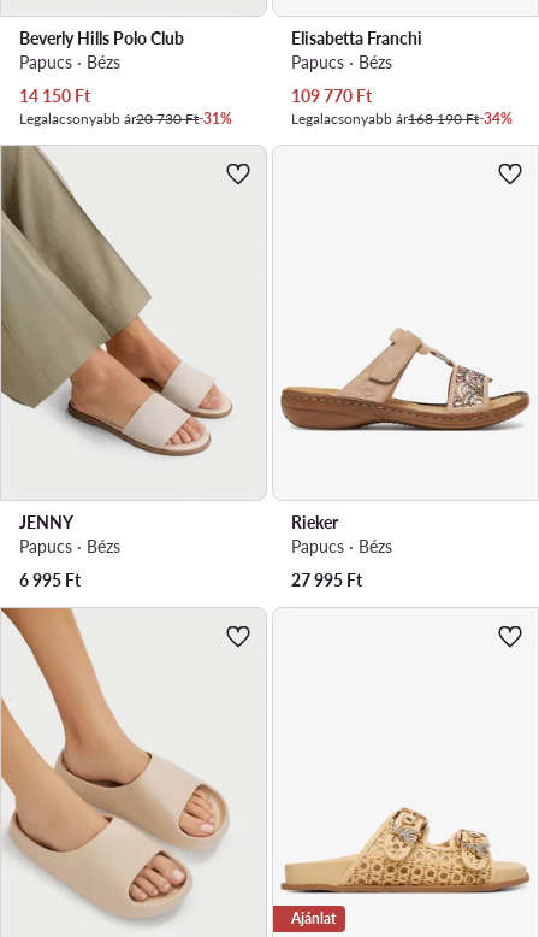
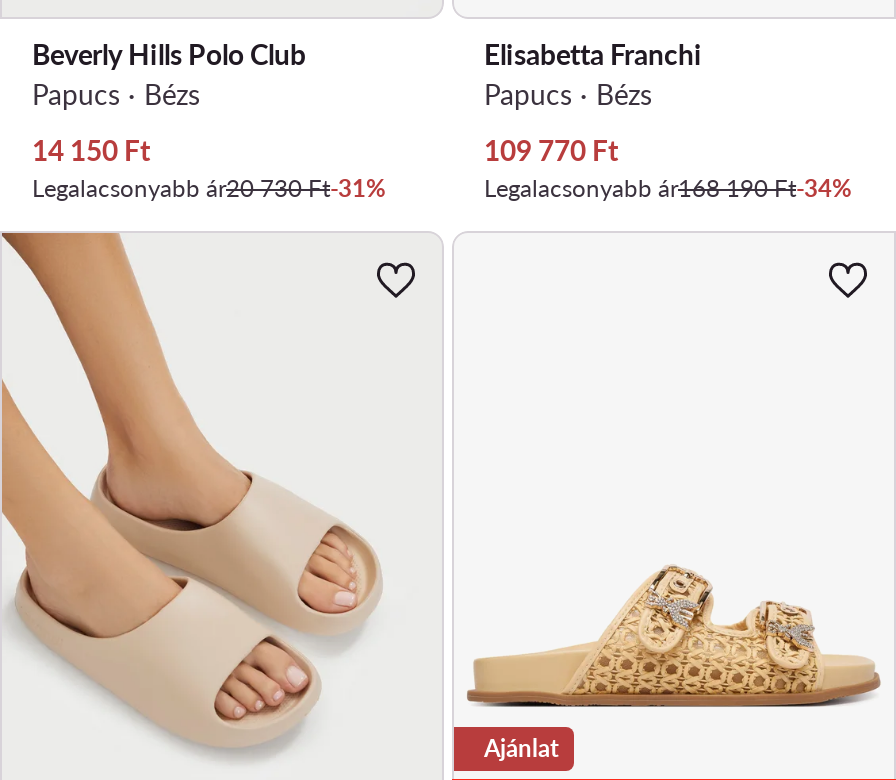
- [image]

- [image]

- JENNY
- Papucs · Bézs
- 6 995 Ft

- Rieker
- Papucs · Bézs
- 27 995 Ft
